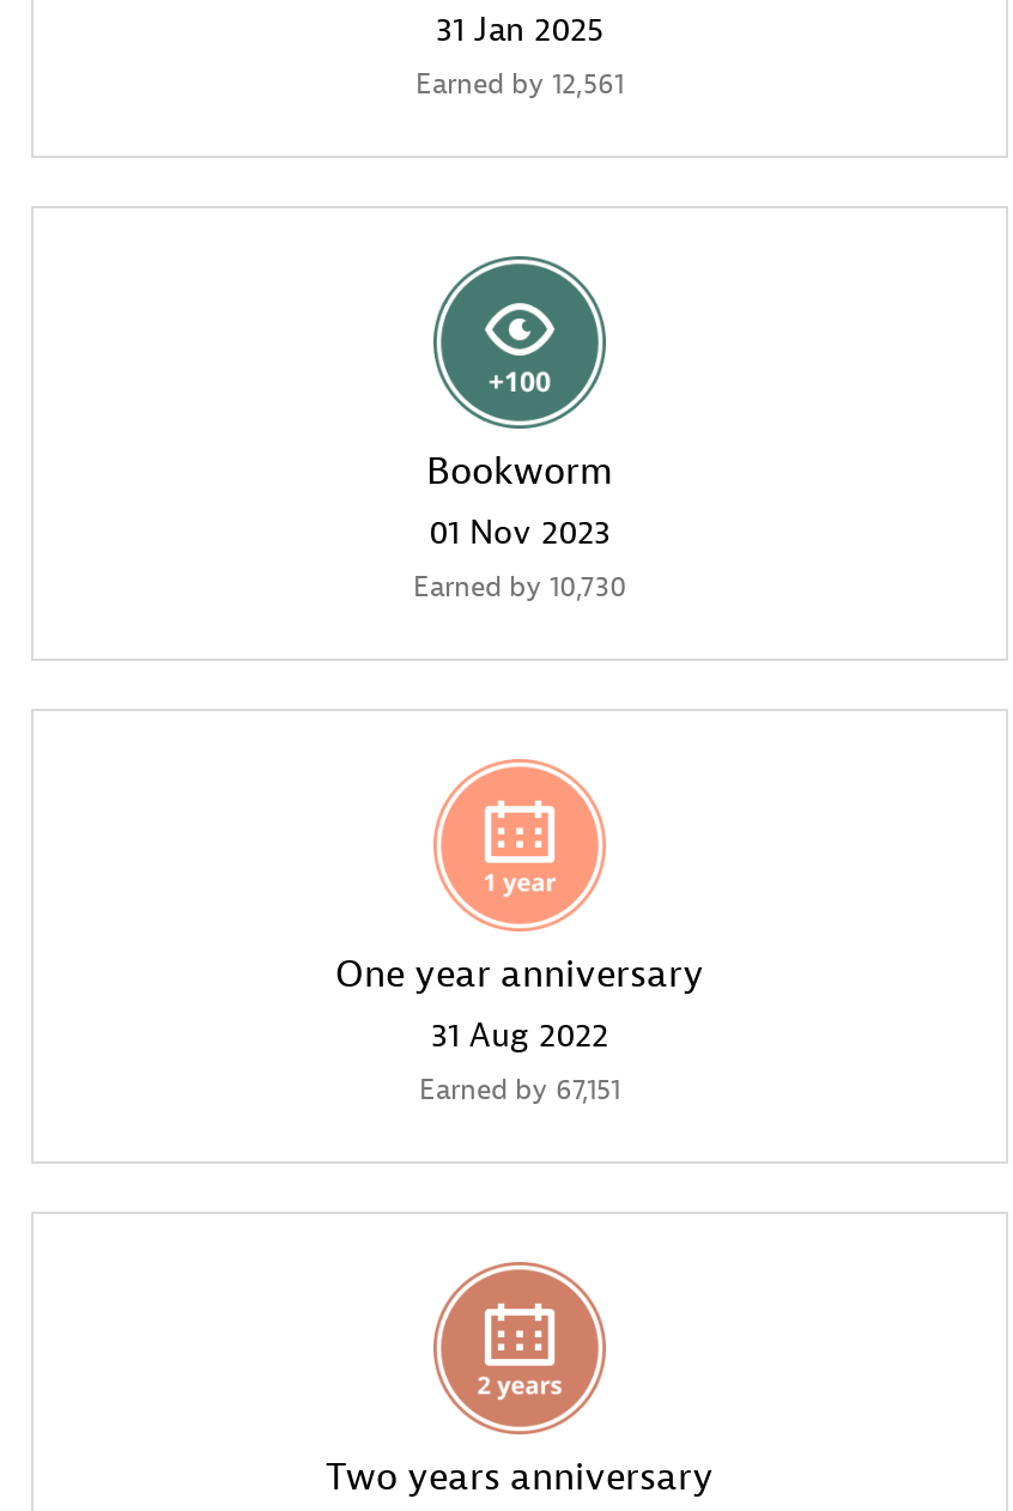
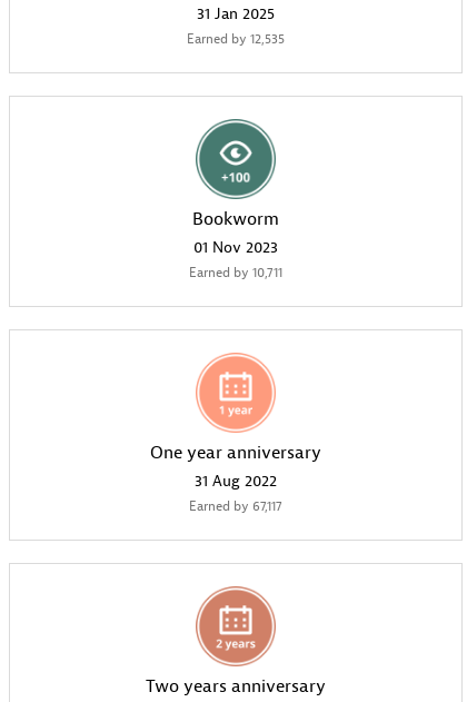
- Earned by 12,561
+ Earned by 12,535

- Earned by 10,730
+ Earned by 10,711

- Earned by 67,151
+ Earned by 67,117
